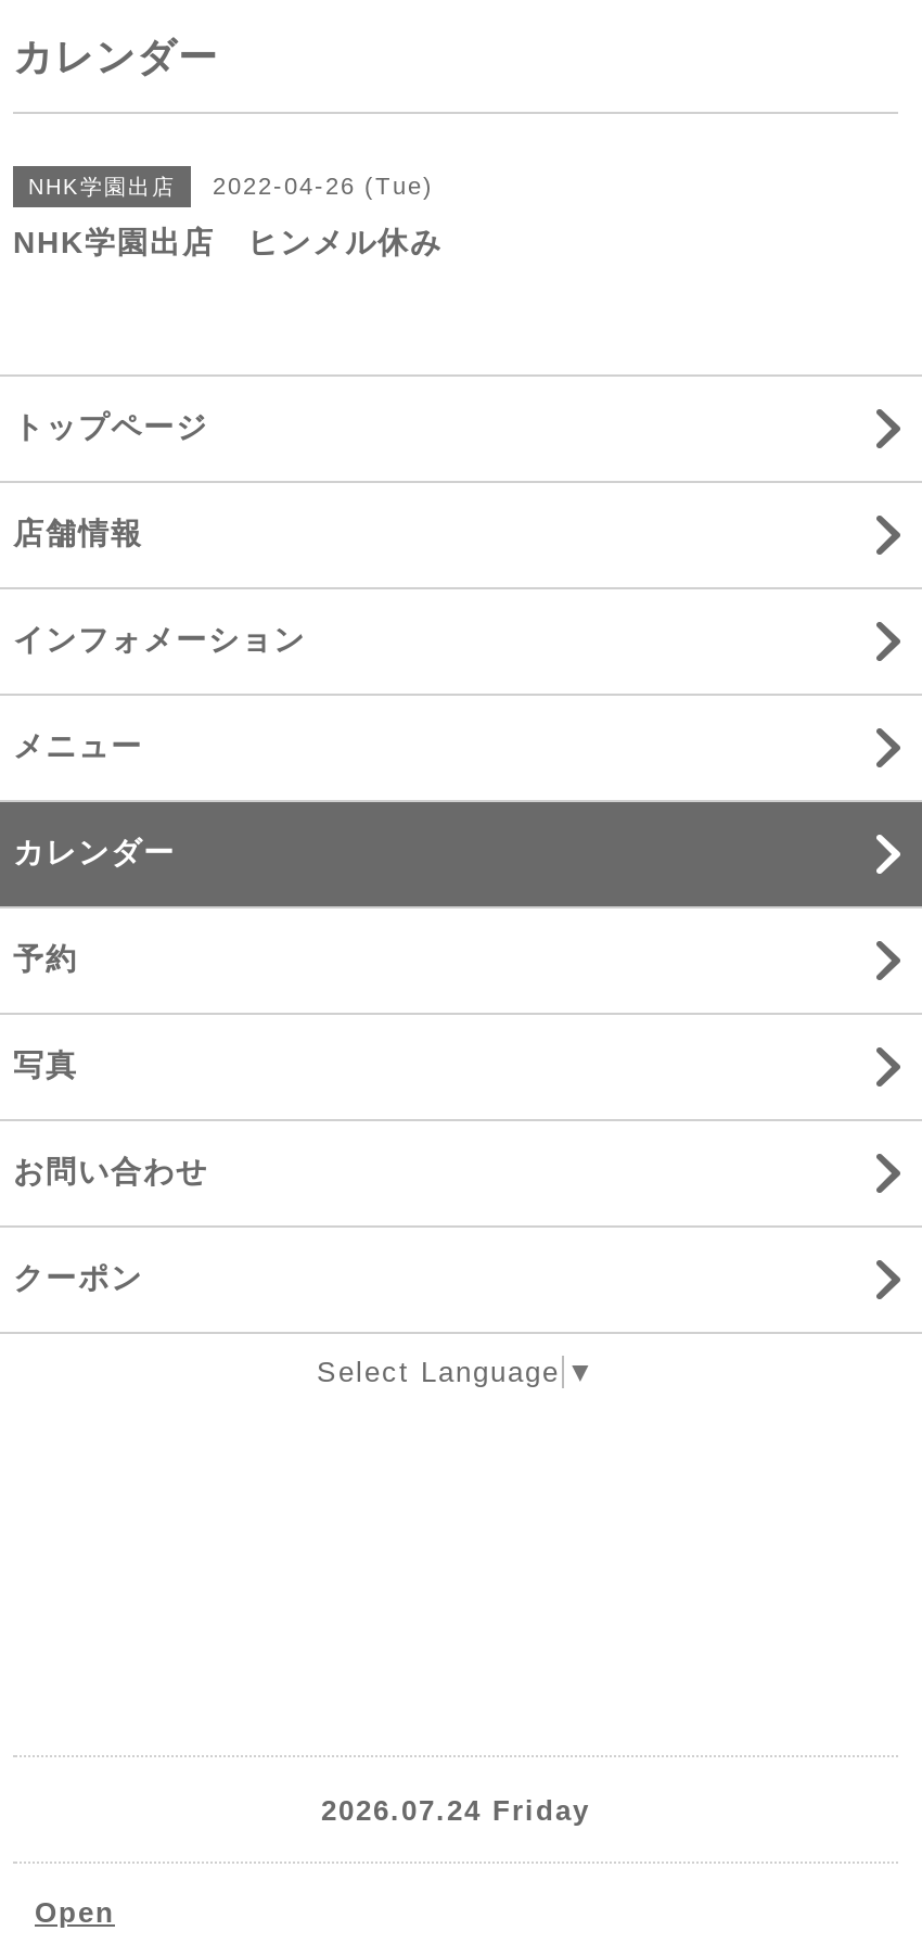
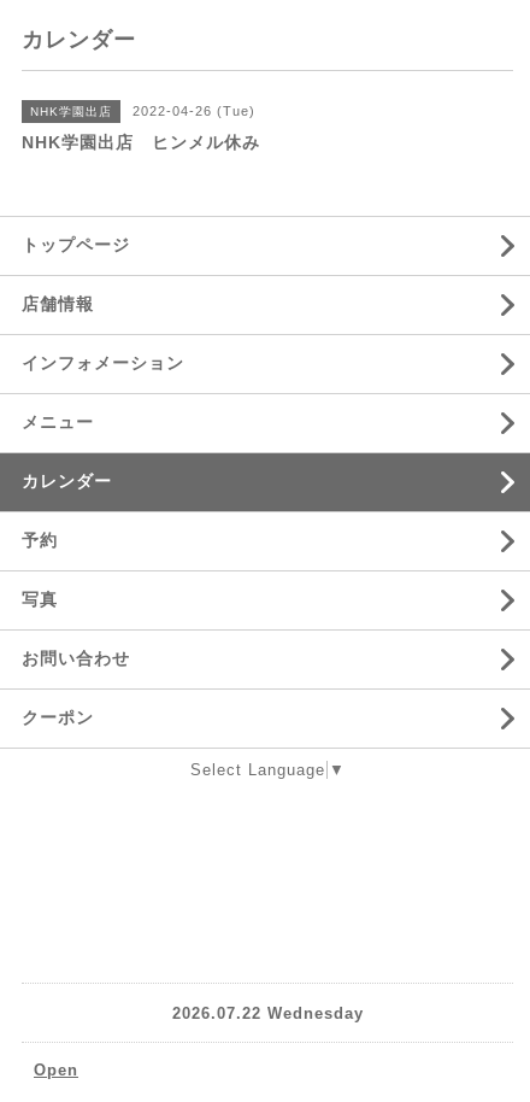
- 2026.07.24 Friday
+ 2026.07.22 Wednesday
